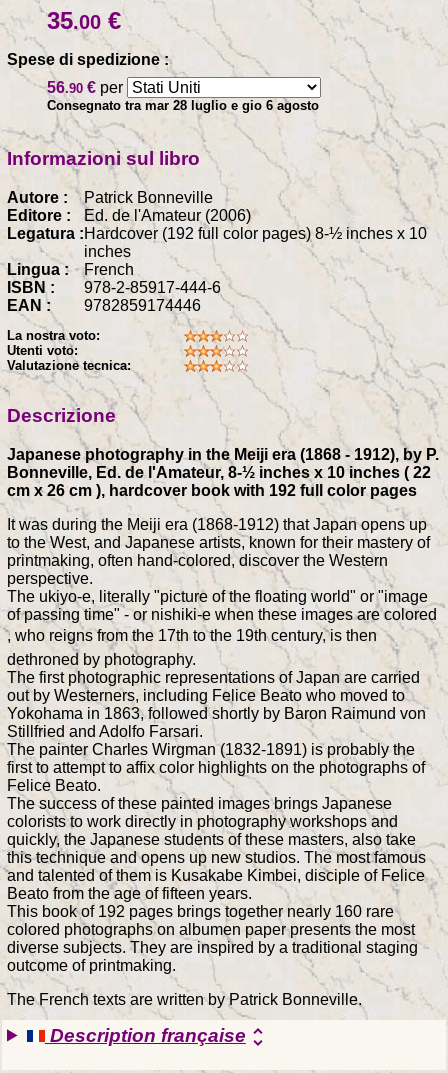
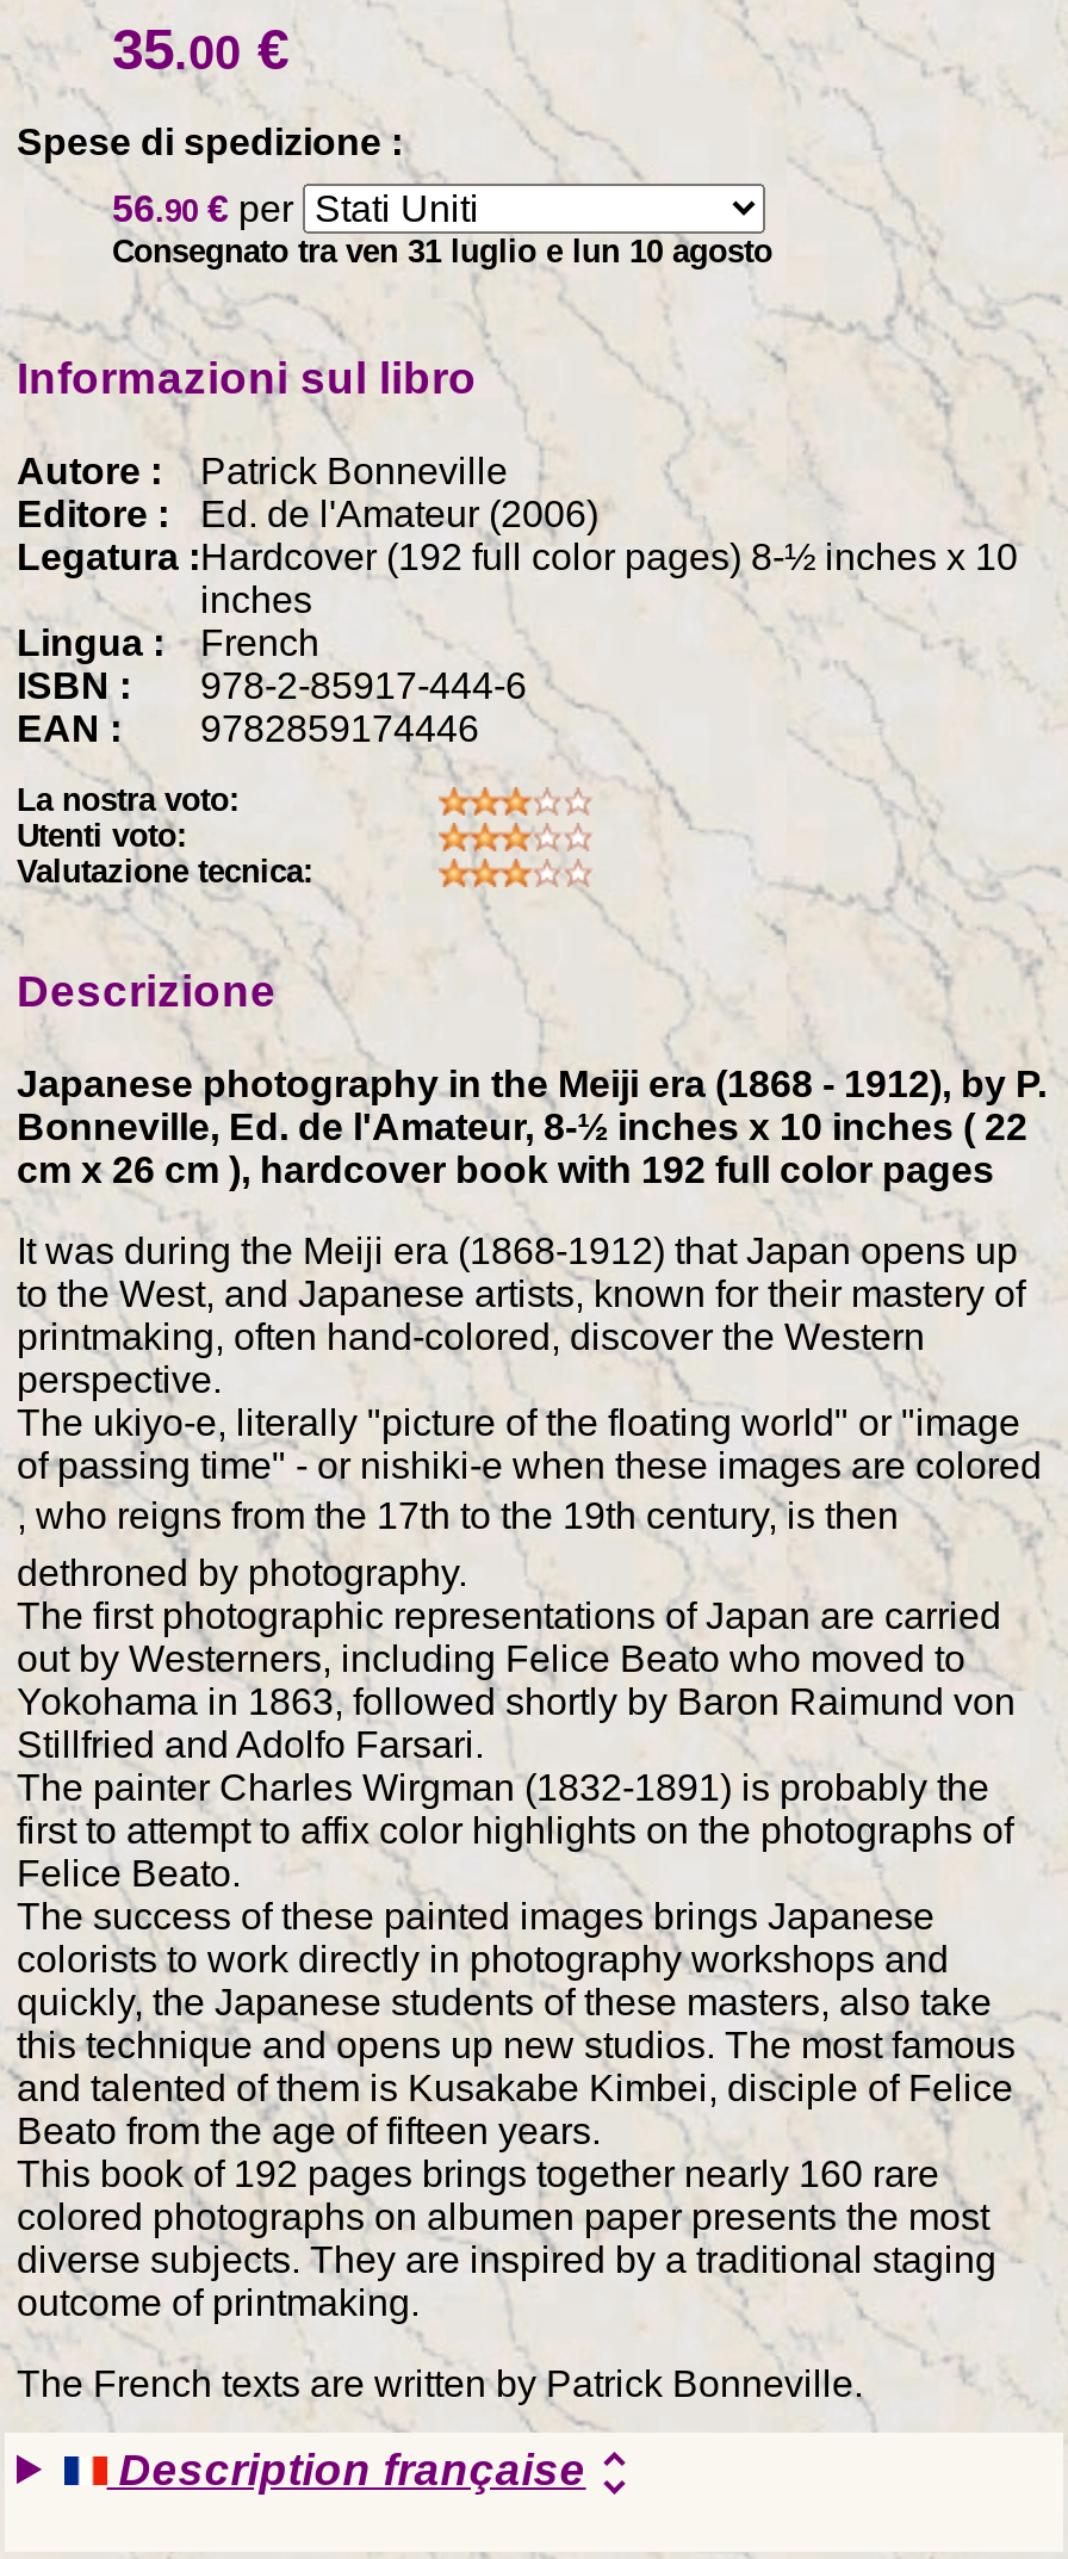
- Consegnato tra mar 28 luglio e gio 6 agosto
+ Consegnato tra ven 31 luglio e lun 10 agosto
